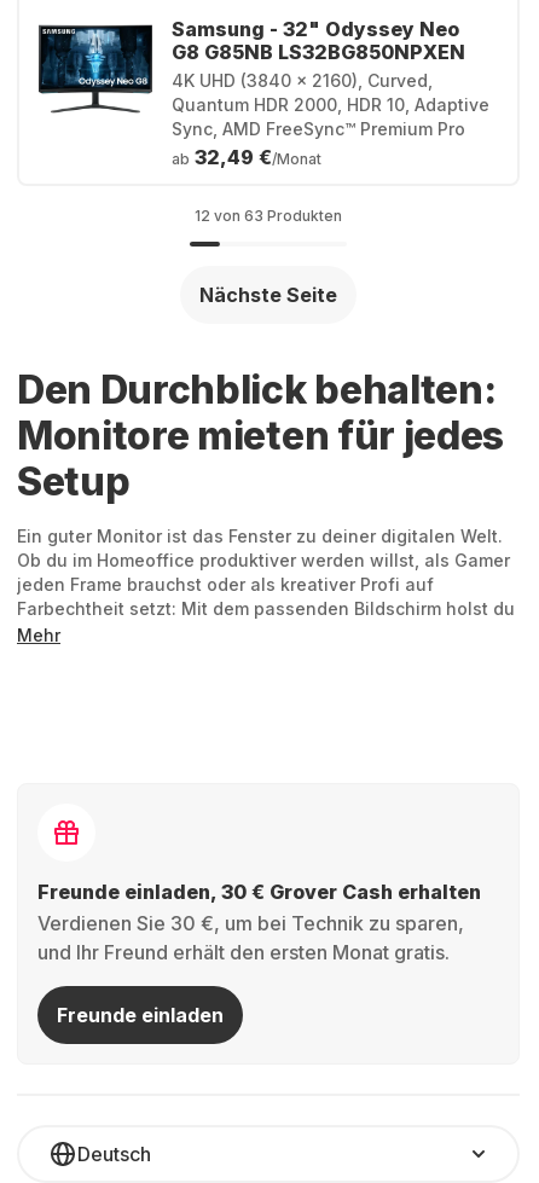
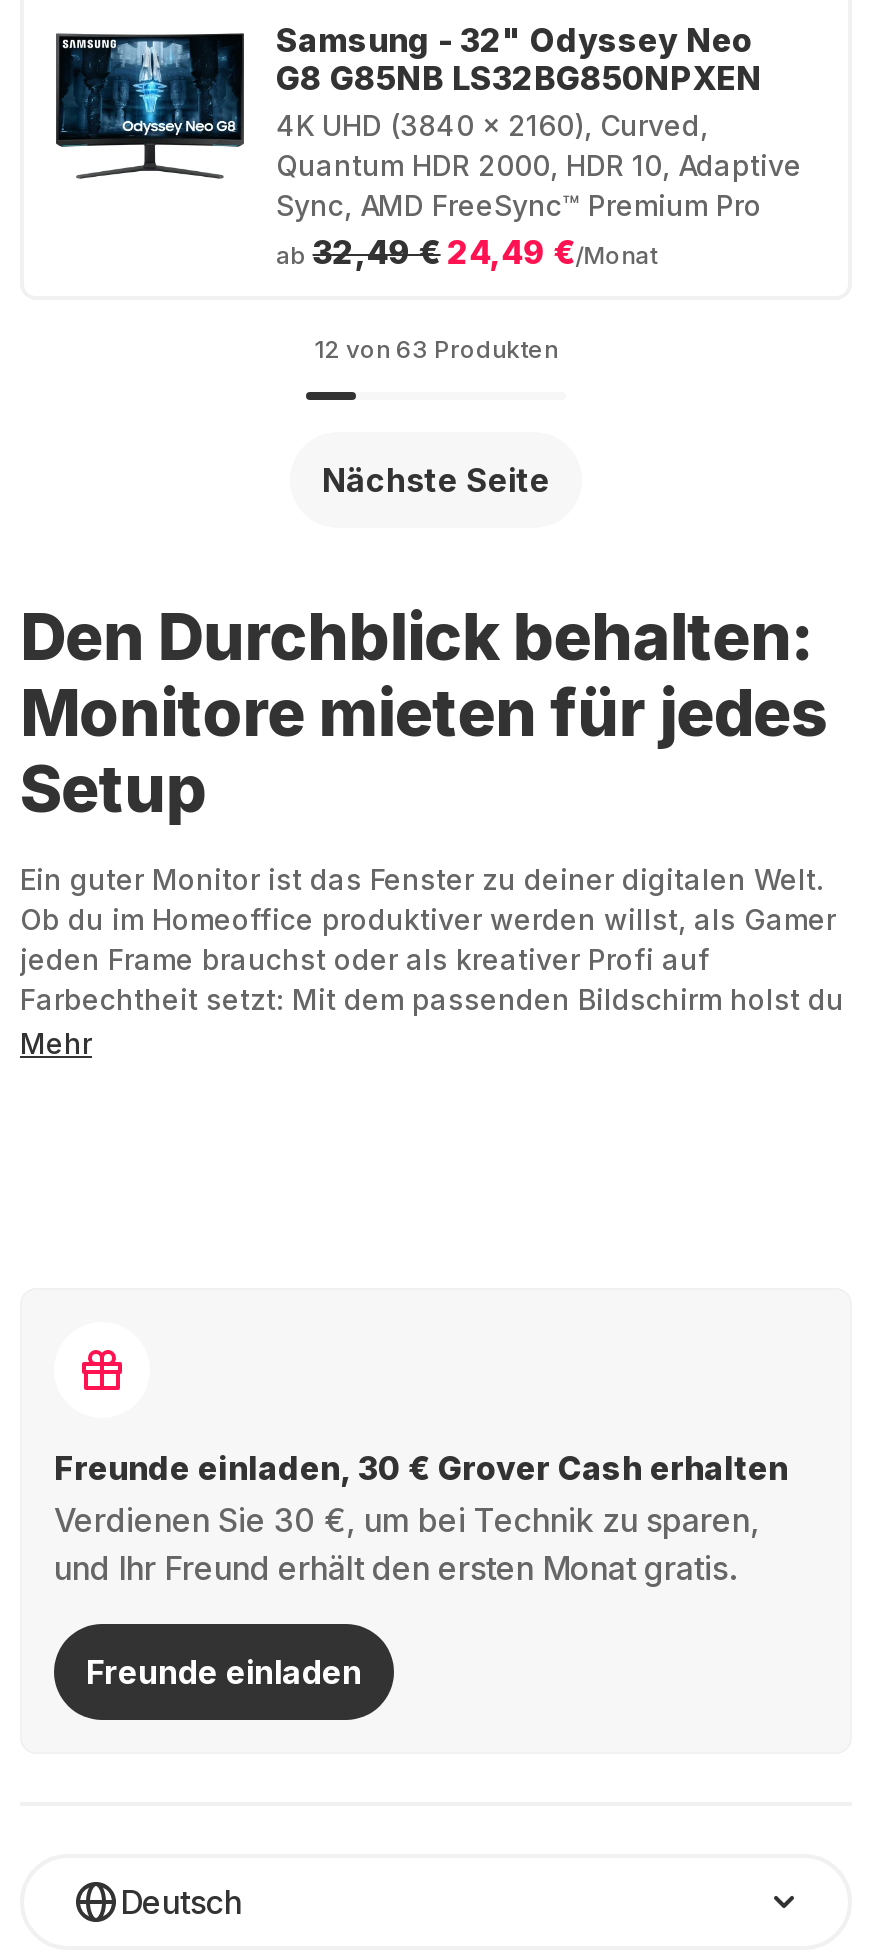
- ab 32,49 €/Monat
+ ab 32,49 € 24,49 €/Monat
